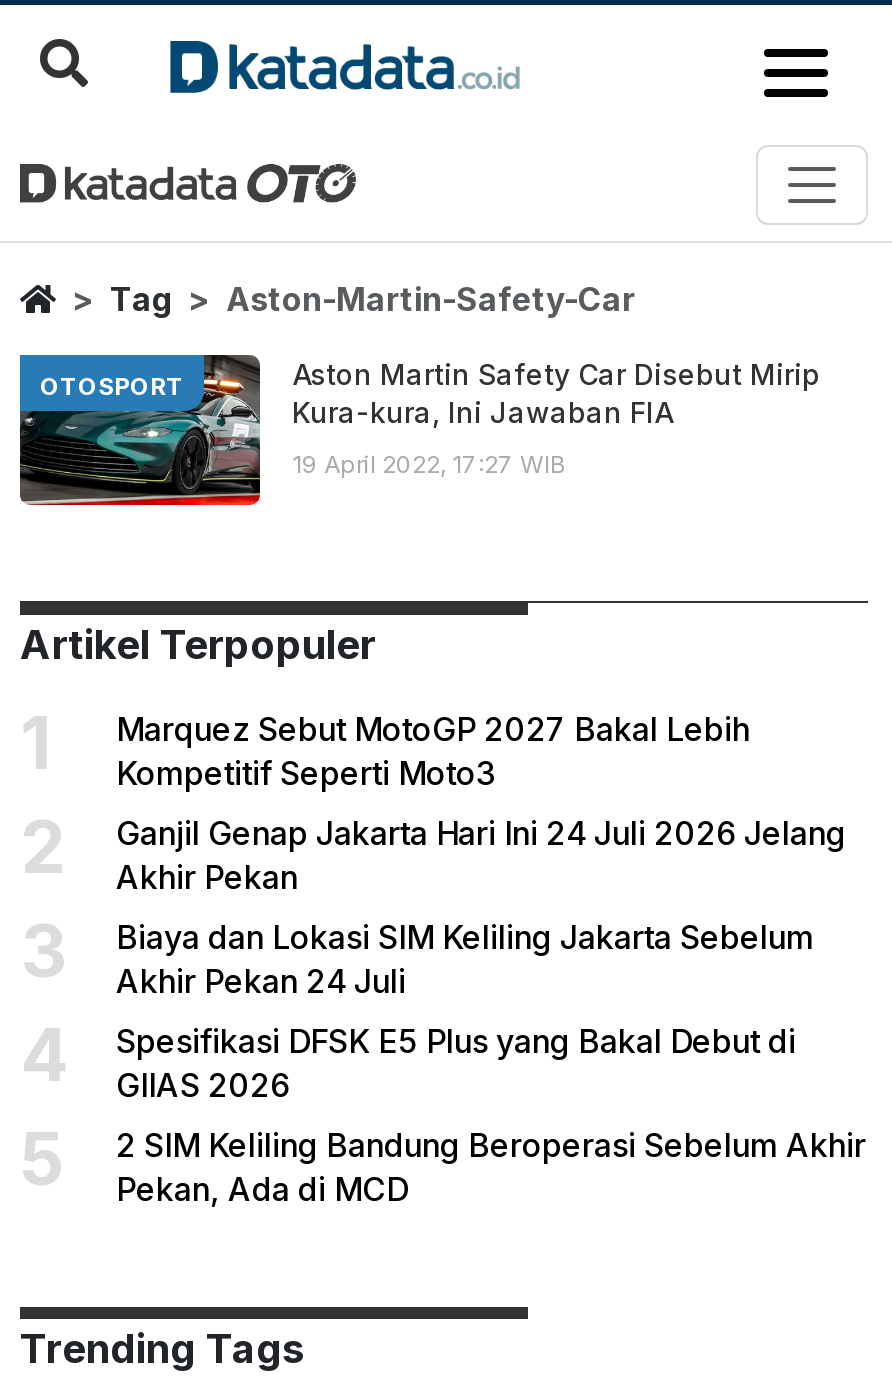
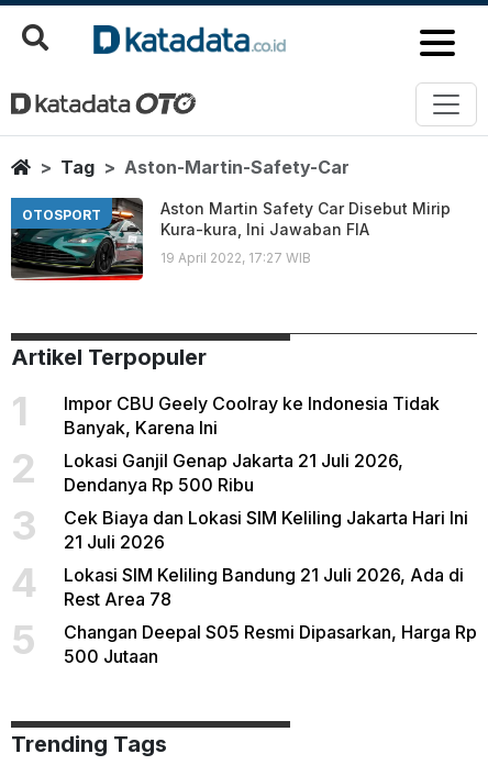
- Marquez Sebut MotoGP 2027 Bakal Lebih
- Kompetitif Seperti Moto3
+ Impor CBU Geely Coolray ke Indonesia Tidak
+ Banyak, Karena Ini

- Ganjil Genap Jakarta Hari Ini 24 Juli 2026 Jelang
- Akhir Pekan
+ Lokasi Ganjil Genap Jakarta 21 Juli 2026,
+ Dendanya Rp 500 Ribu

- Biaya dan Lokasi SIM Keliling Jakarta Sebelum
- Akhir Pekan 24 Juli
+ Cek Biaya dan Lokasi SIM Keliling Jakarta Hari Ini
+ 21 Juli 2026

- Spesifikasi DFSK E5 Plus yang Bakal Debut di
- GIIAS 2026
+ Lokasi SIM Keliling Bandung 21 Juli 2026, Ada di
+ Rest Area 78

- 2 SIM Keliling Bandung Beroperasi Sebelum Akhir
- Pekan, Ada di MCD
+ Changan Deepal S05 Resmi Dipasarkan, Harga Rp
+ 500 Jutaan
